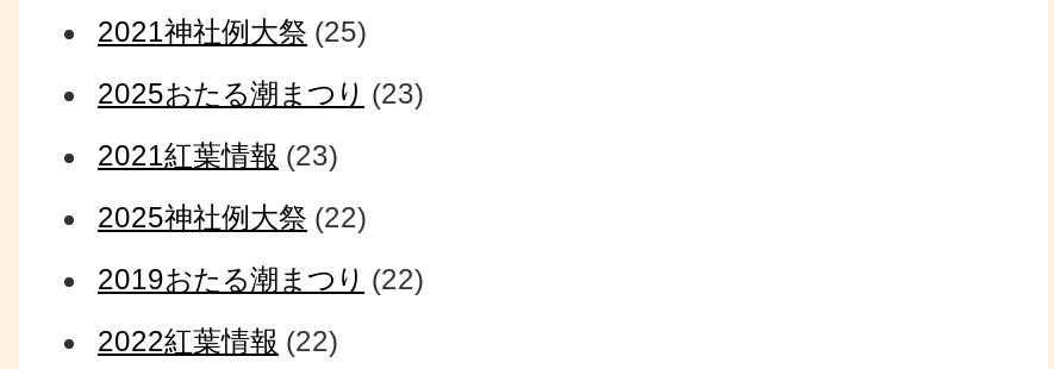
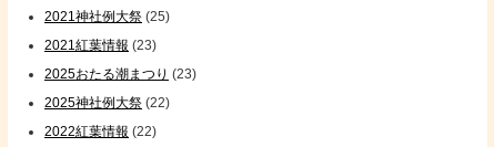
moved down: 2025おたる潮まつり(23)

- 2019おたる潮まつり(22)
